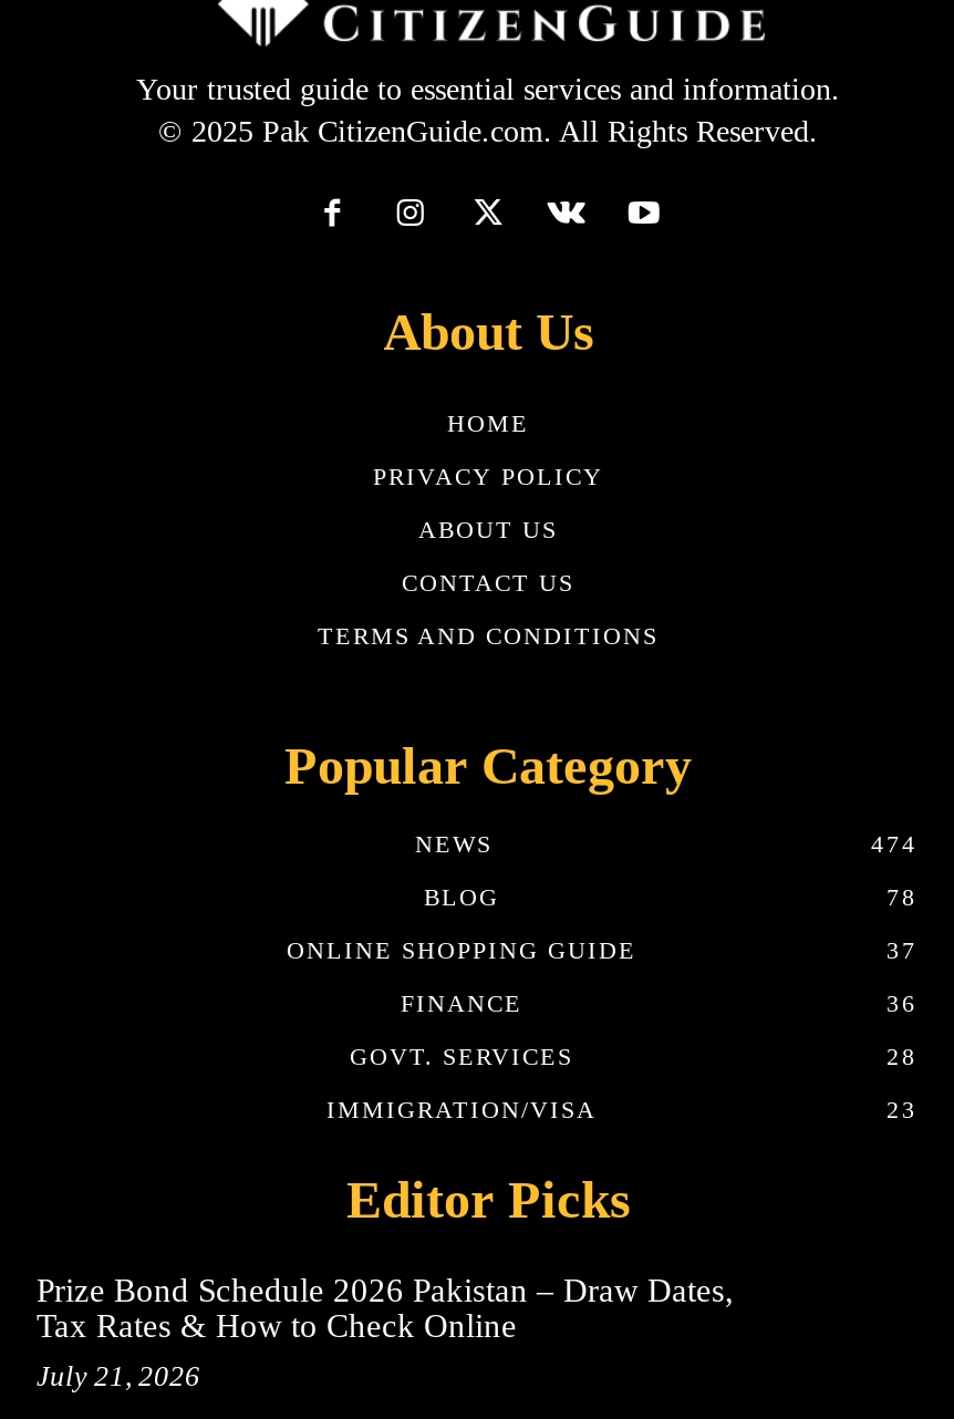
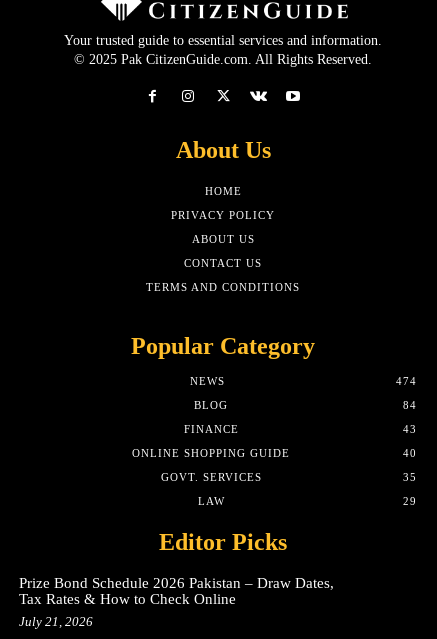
- 78
- 37
+ 84

moved down: ONLINE SHOPPING GUIDE

moved up: FINANCE

- 36
+ 43
+ 40

- 28
+ 35

- IMMIGRATION/VISA
- 23
+ LAW
+ 29
